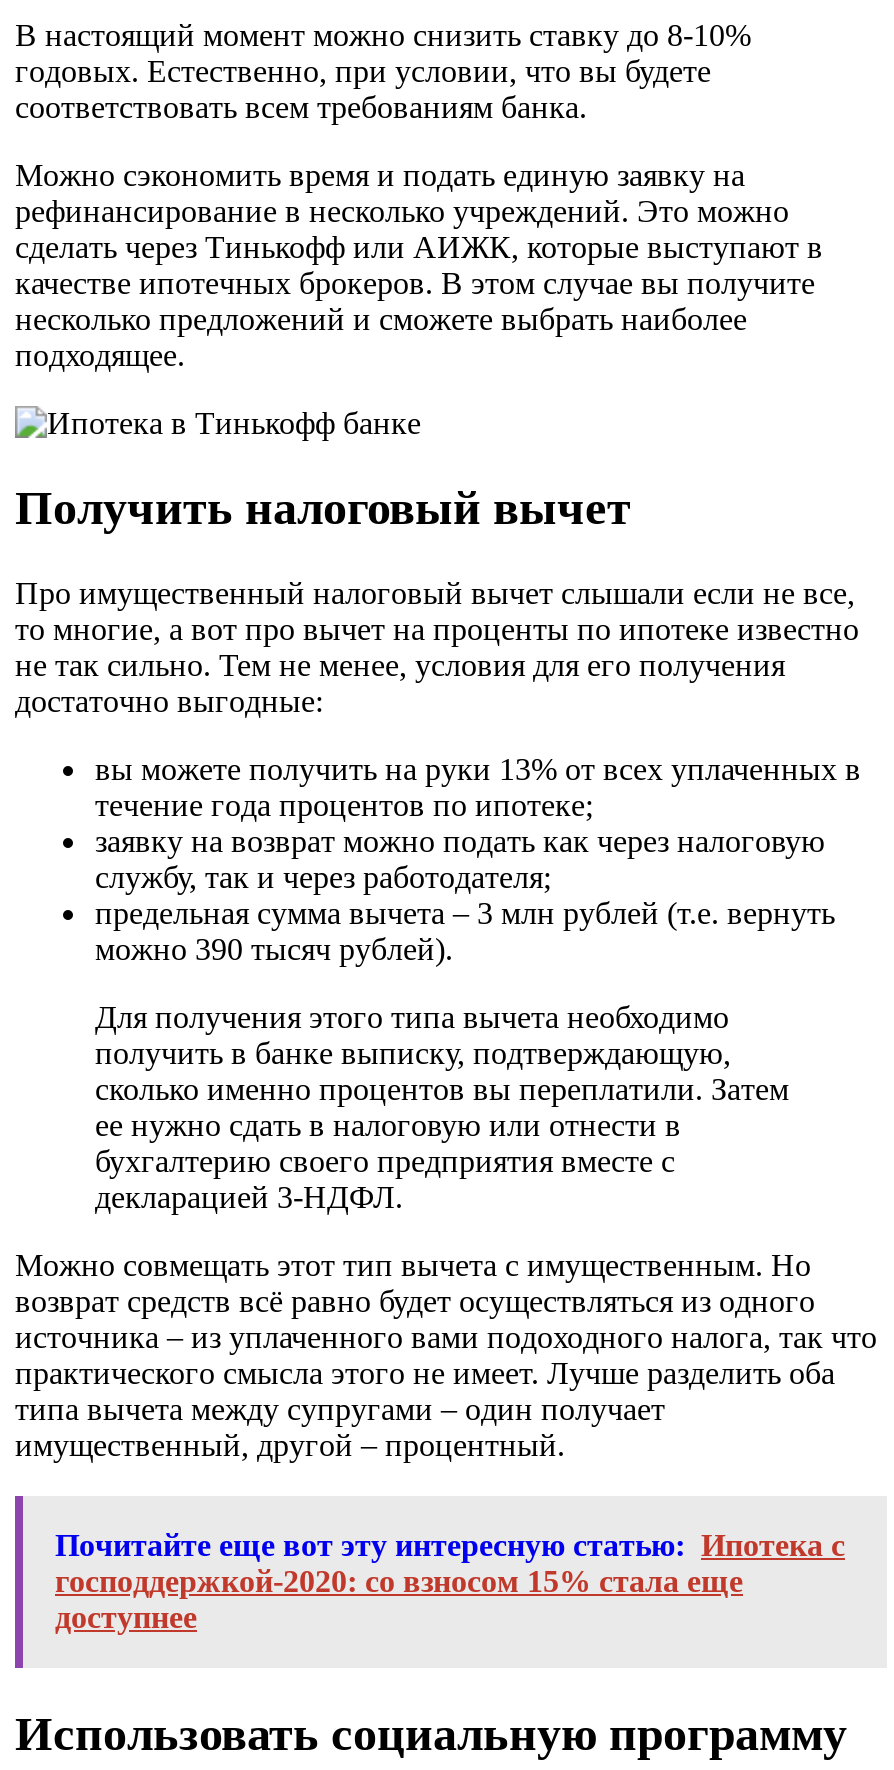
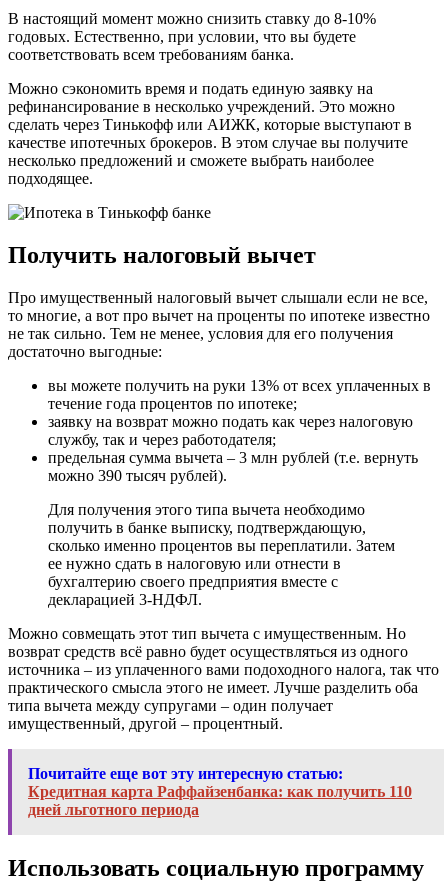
- Почитайте еще вот эту интересную статью: Ипотека с
- господдержкой-2020: со взносом 15% стала еще
- доступнее
+ Почитайте еще вот эту интересную статью:
+ Кредитная карта Раффайзенбанка: как получить 110
+ дней льготного периода
